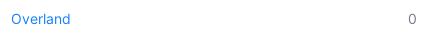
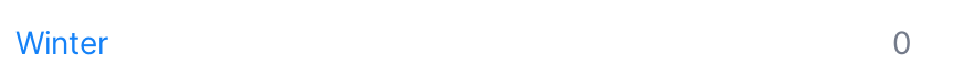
- Overland
+ Winter
